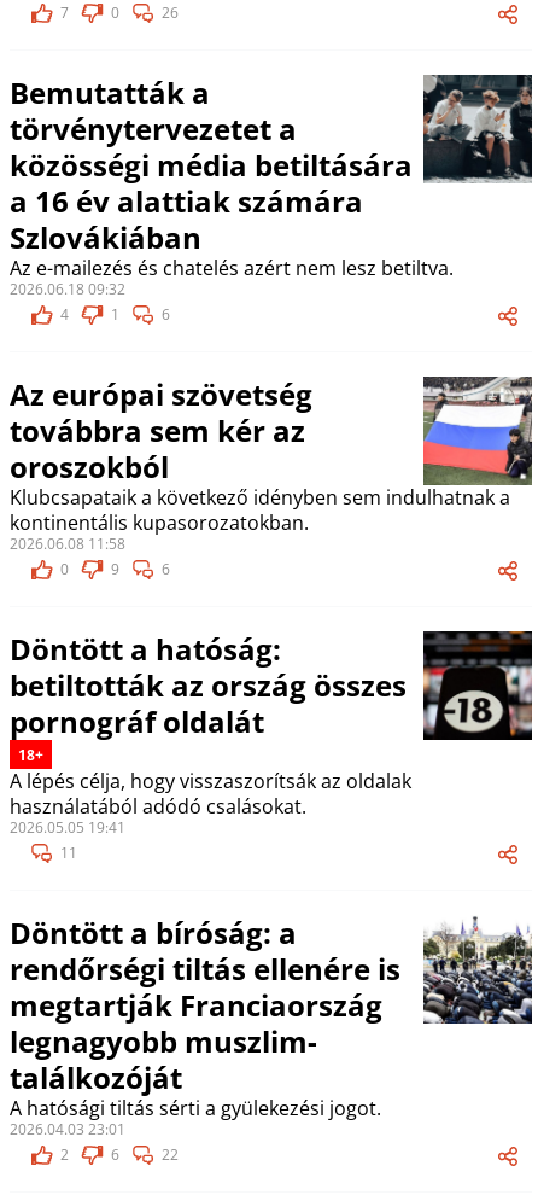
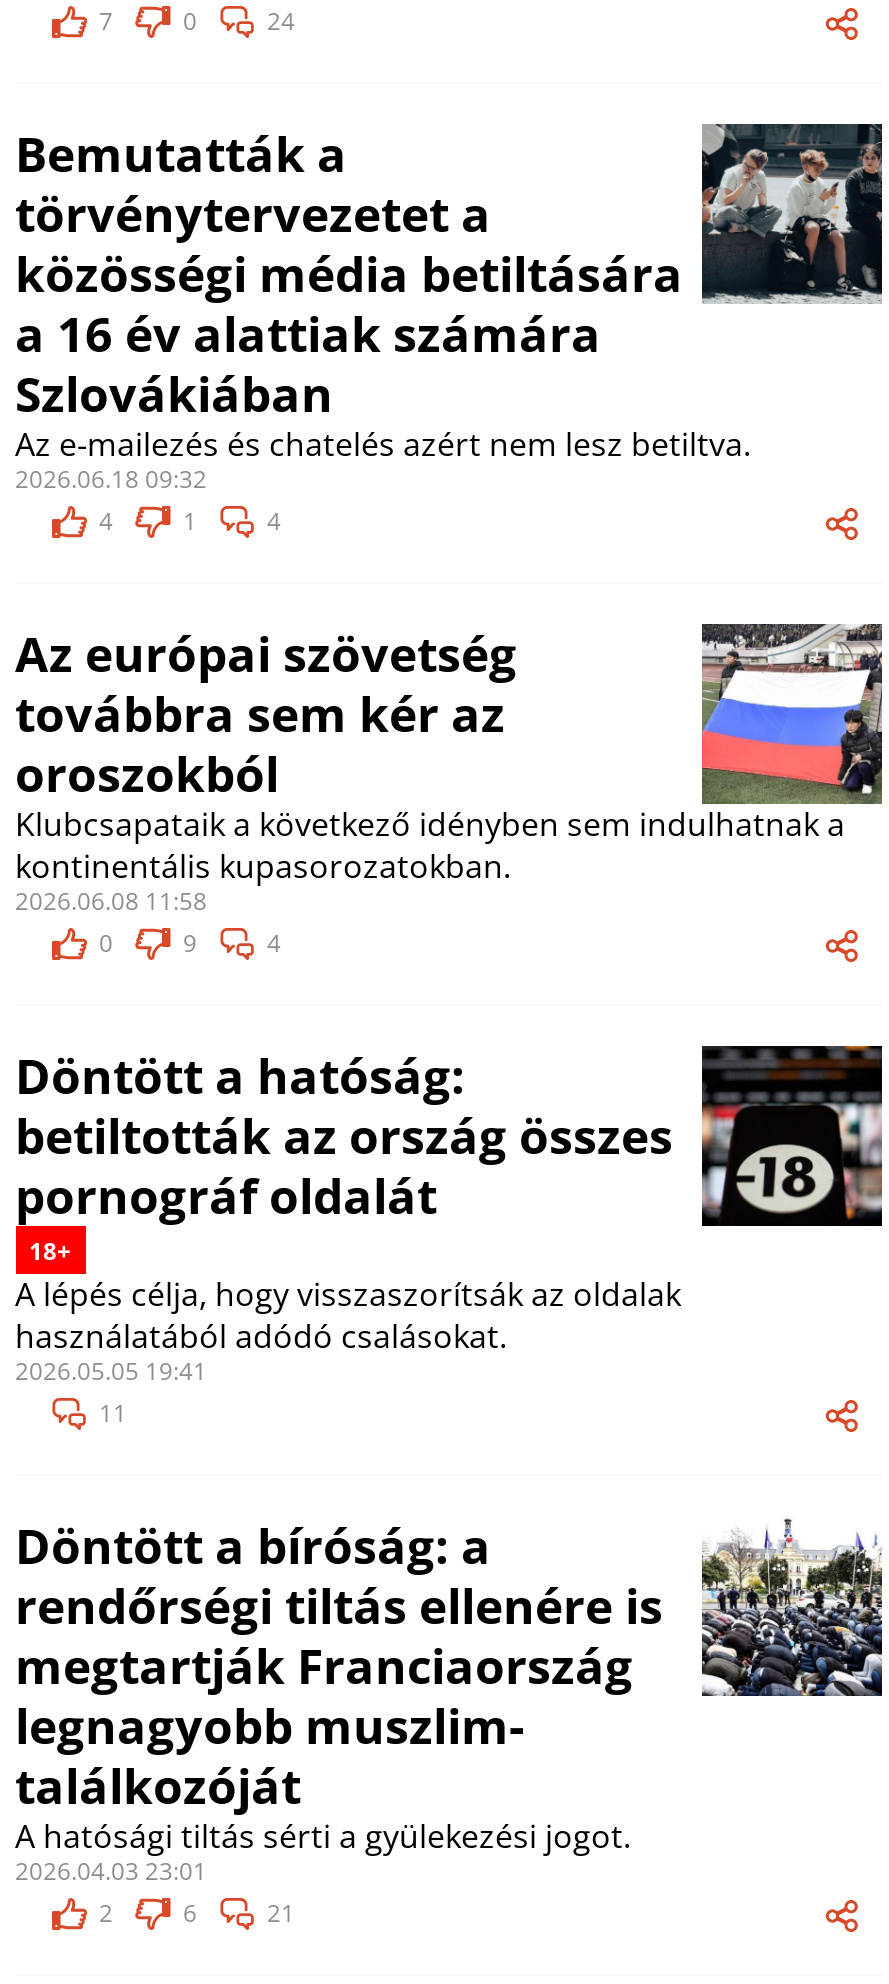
- 26
+ 24

- 6
+ 4

- 6
+ 4

- 22
+ 21
